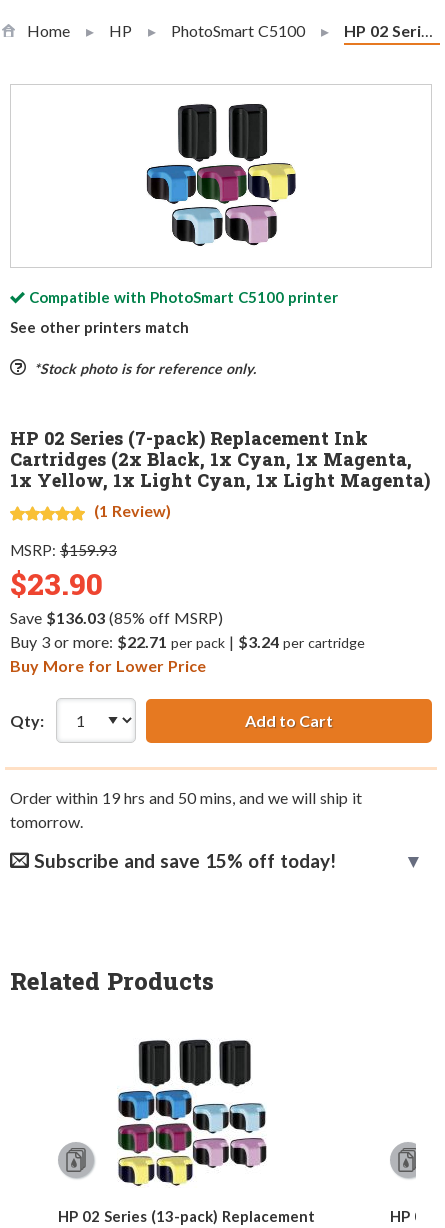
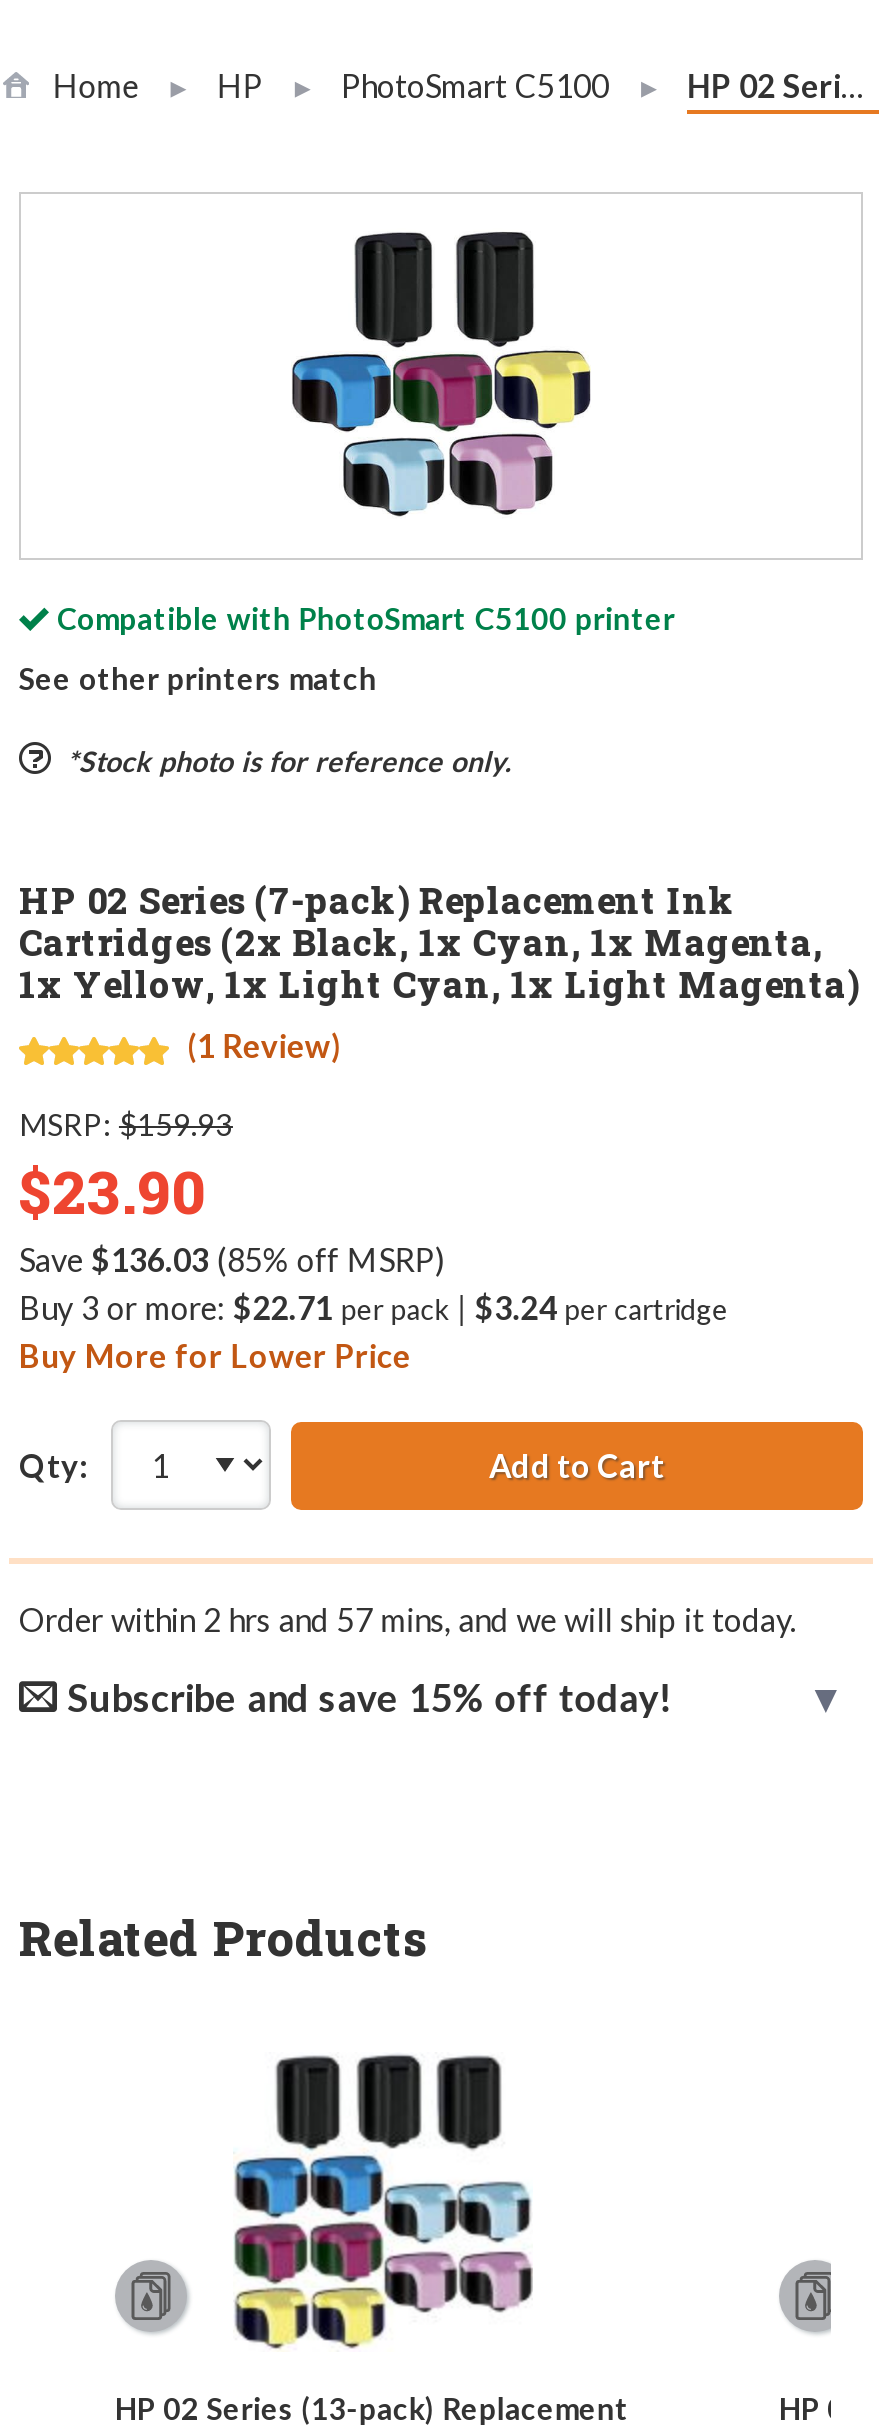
- Order within 19 hrs and 50 mins, and we will ship it
- tomorrow.
+ Order within 2 hrs and 57 mins, and we will ship it today.
